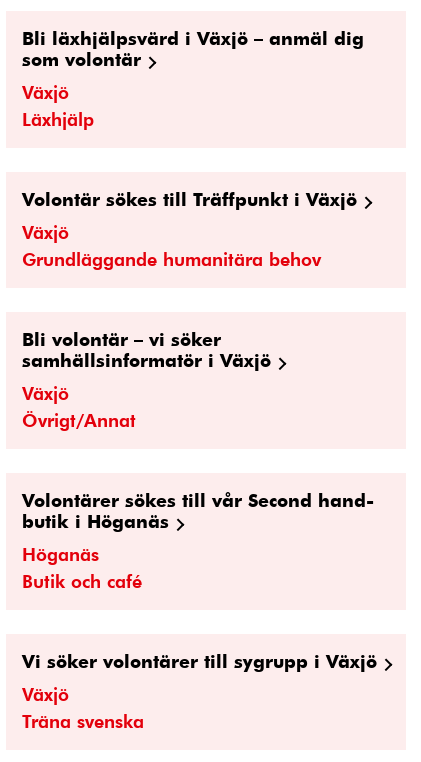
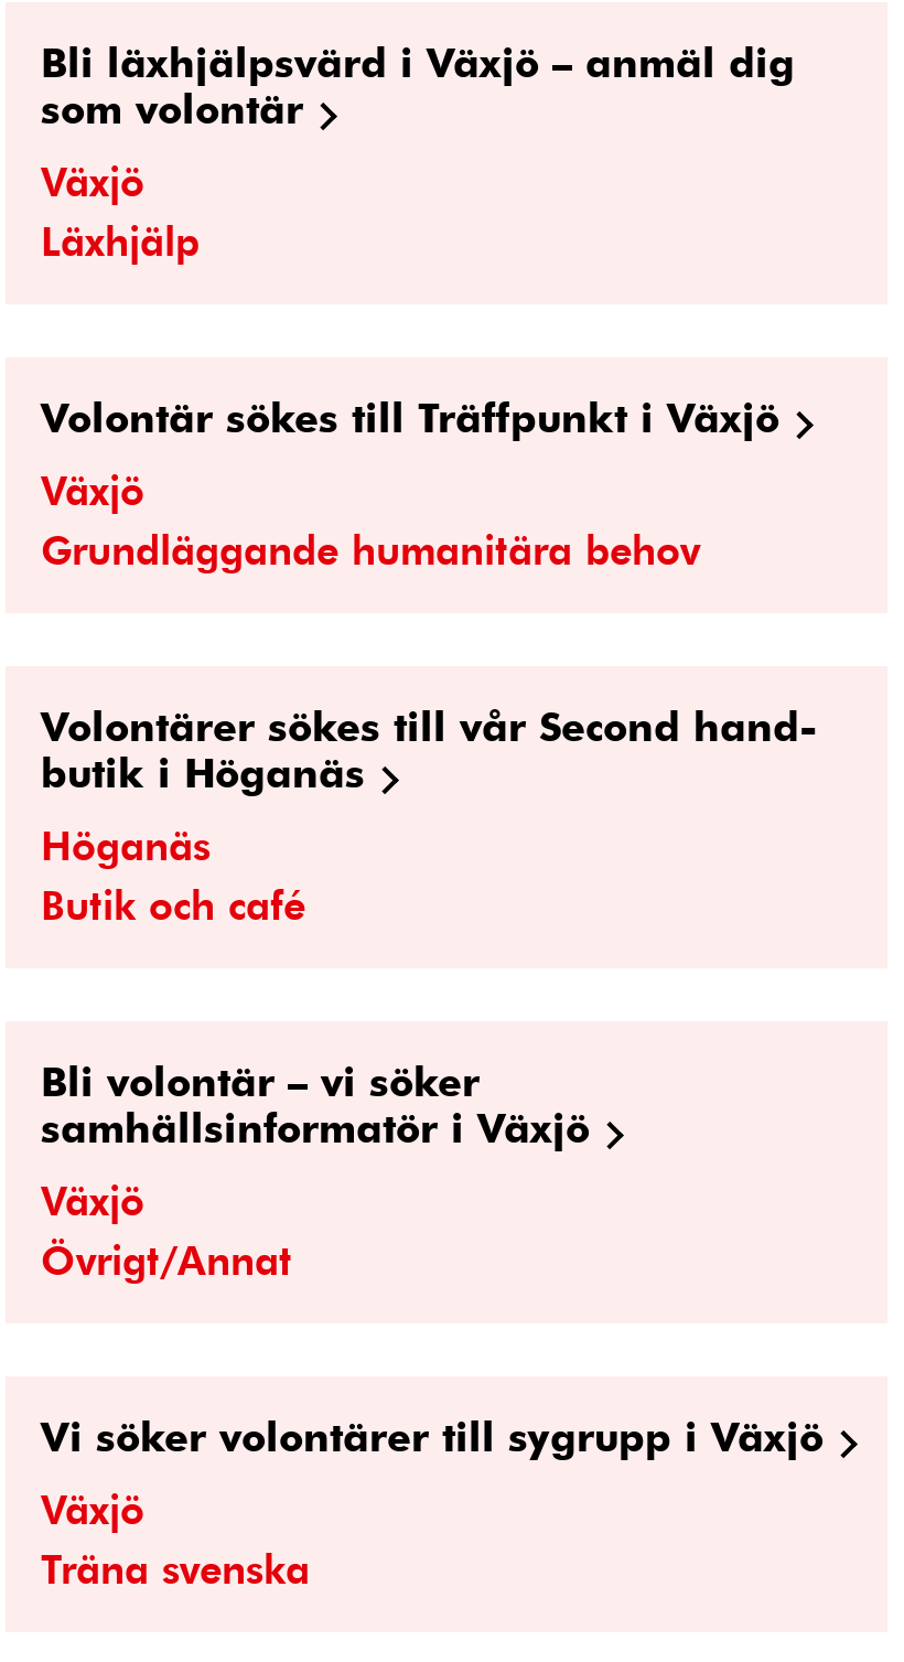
moved down: Bli volontär – vi söker | samhällsinformatör i Växjö | Växjö | Övrigt/Annat

moved up: Volontärer sökes till vår Second hand- | butik i Höganäs | Höganäs | Butik och café
